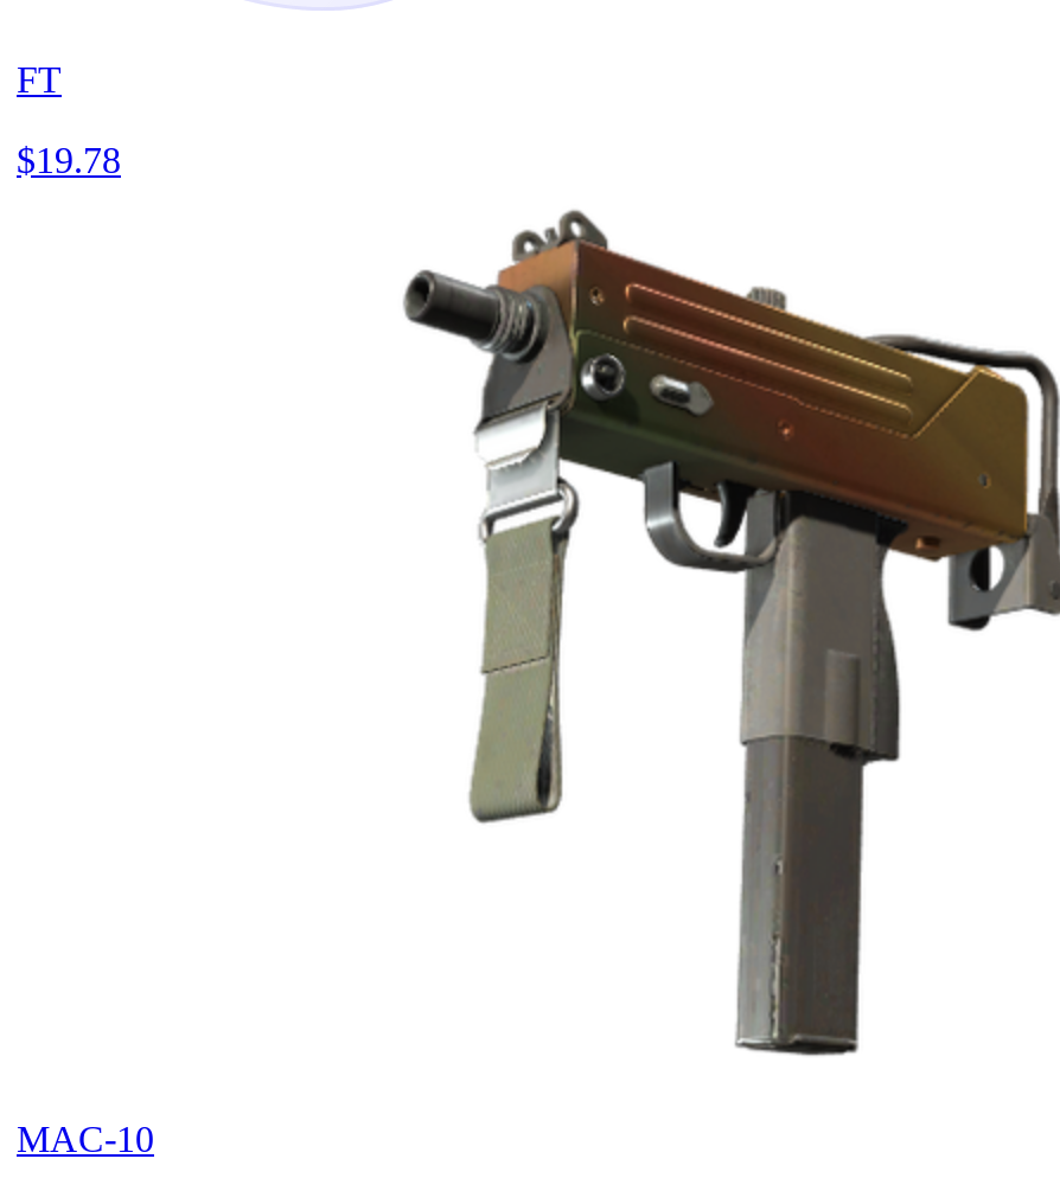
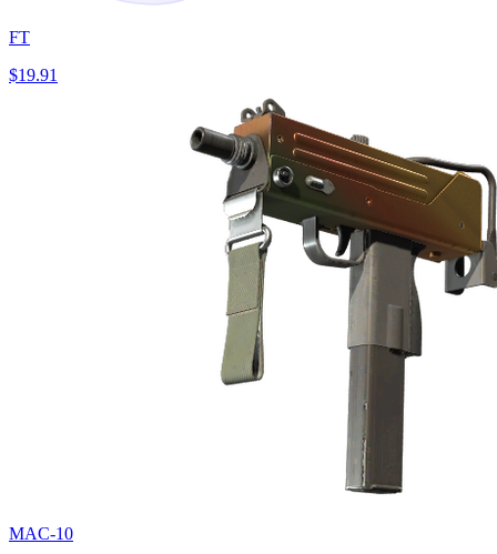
- $19.78
+ $19.91
